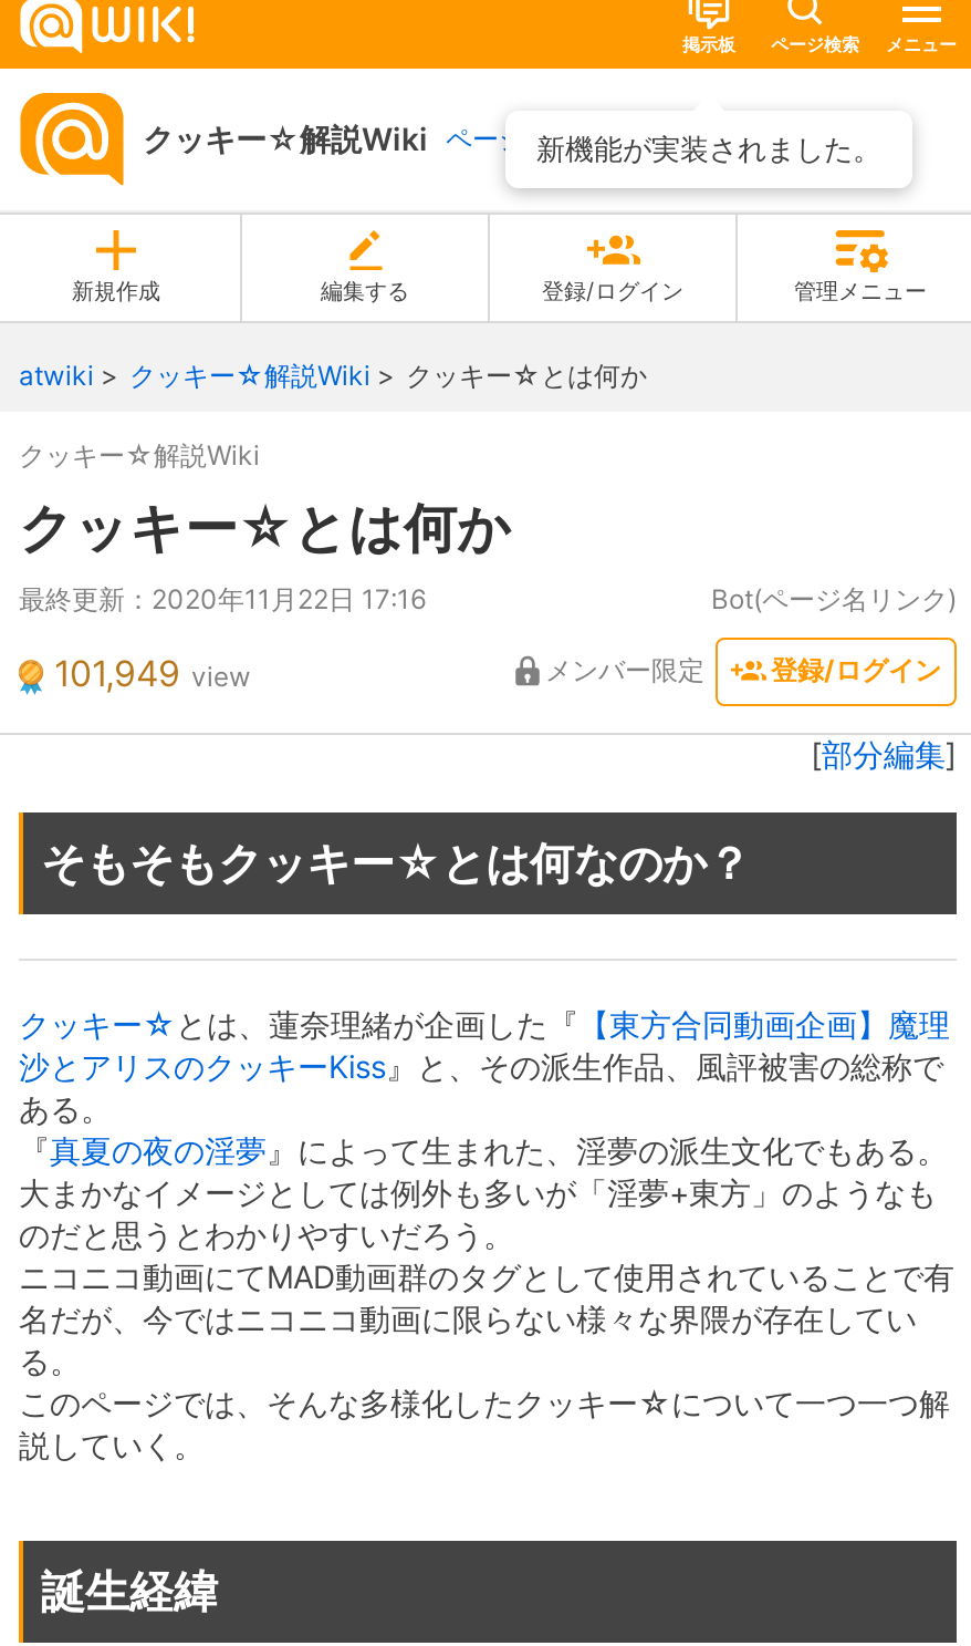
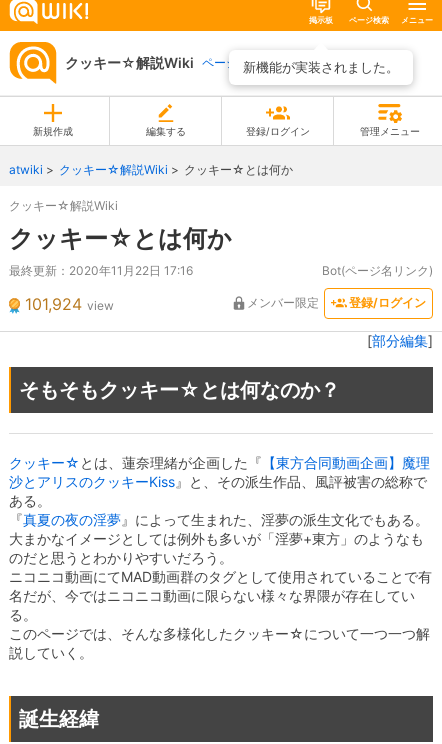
- 101,949 view
+ 101,924 view
